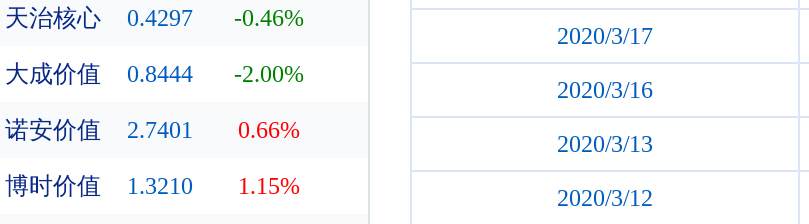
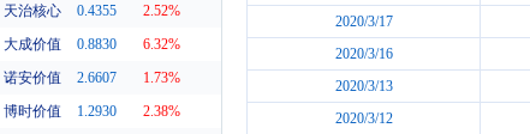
- 0.4297
+ 0.4355

- -0.46%
+ 2.52%

- 0.8444
+ 0.8830

- -2.00%
+ 6.32%

- 2.7401
+ 2.6607

- 0.66%
+ 1.73%

- 1.3210
+ 1.2930

- 1.15%
+ 2.38%
